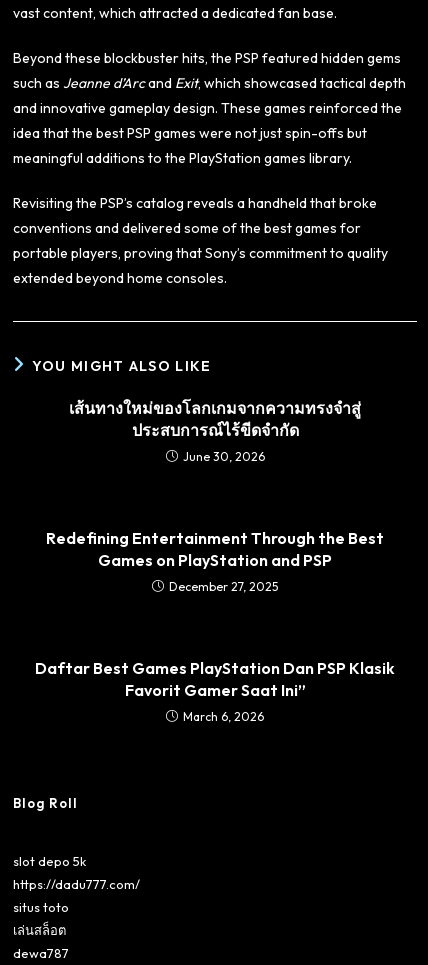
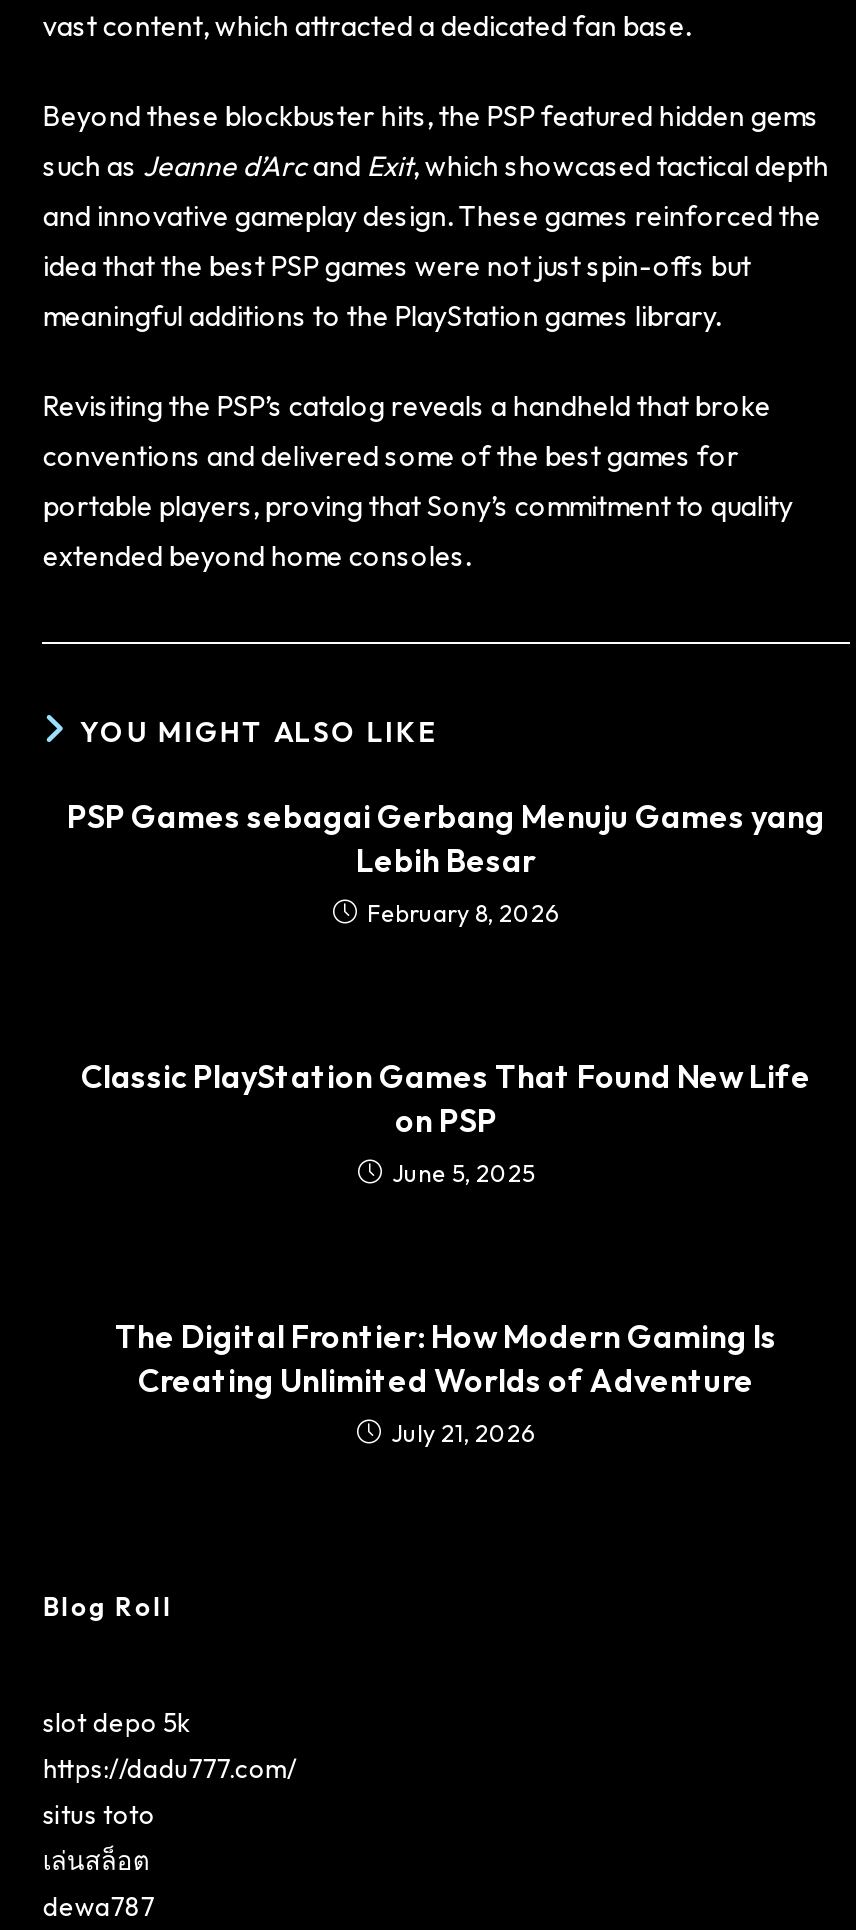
- เส้นทางใหม่ของโลกเกมจากความทรงจำสู่
- ประสบการณ์ไร้ขีดจำกัด
- June 30, 2026
+ PSP Games sebagai Gerbang Menuju Games yang
+ Lebih Besar
+ February 8, 2026

- Redefining Entertainment Through the Best
- Games on PlayStation and PSP
- December 27, 2025
+ Classic PlayStation Games That Found New Life
+ on PSP
+ June 5, 2025

- Daftar Best Games PlayStation Dan PSP Klasik
- Favorit Gamer Saat Ini”
- March 6, 2026
+ The Digital Frontier: How Modern Gaming Is
+ Creating Unlimited Worlds of Adventure
+ July 21, 2026
